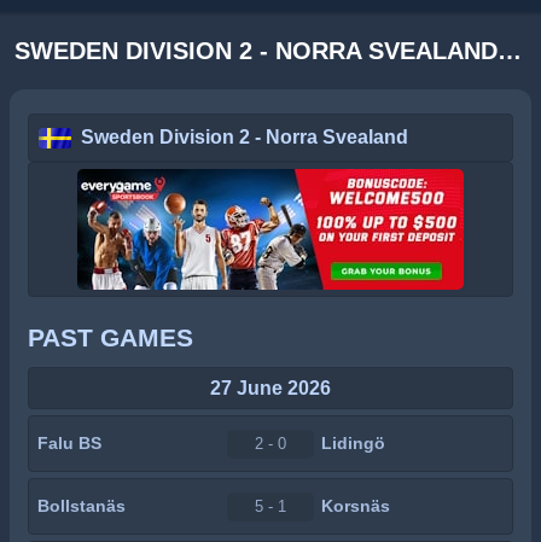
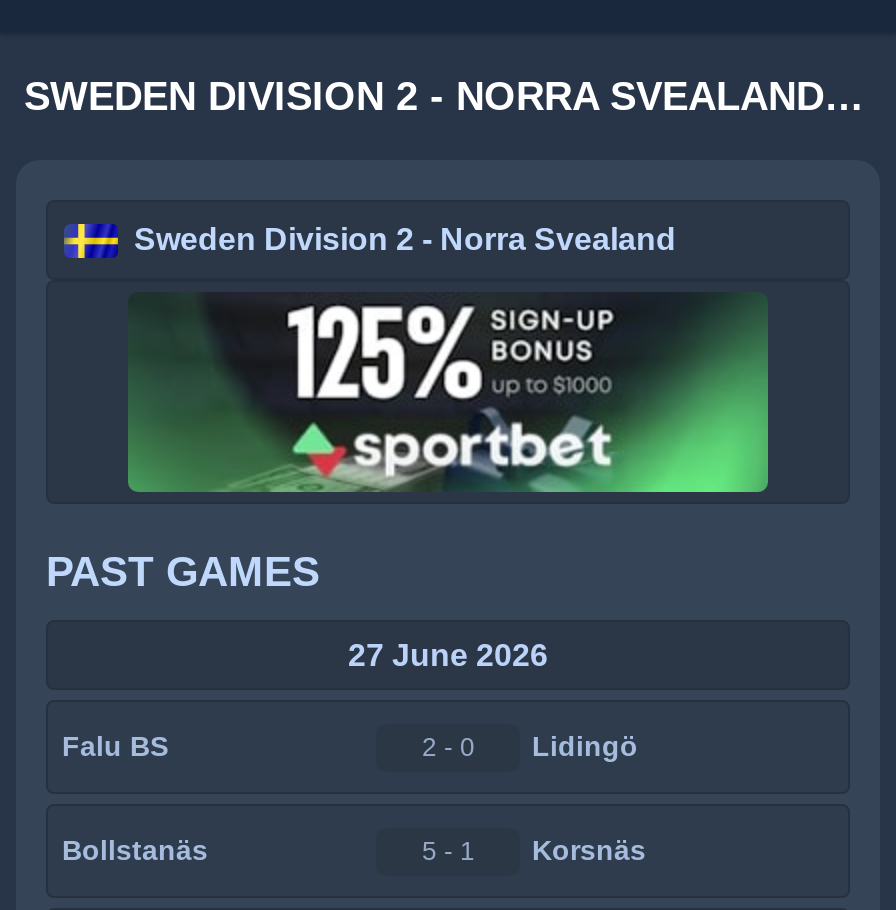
- [image]
+ [image]
